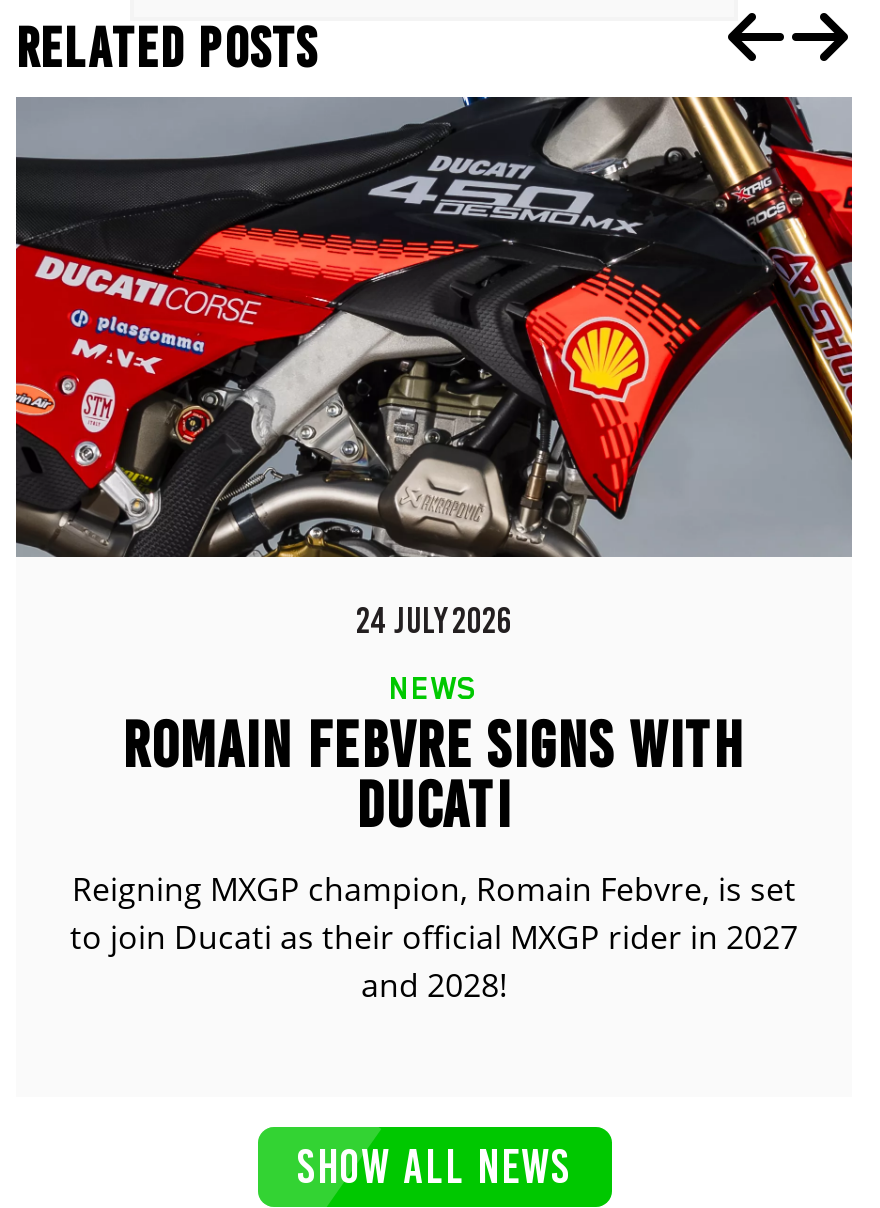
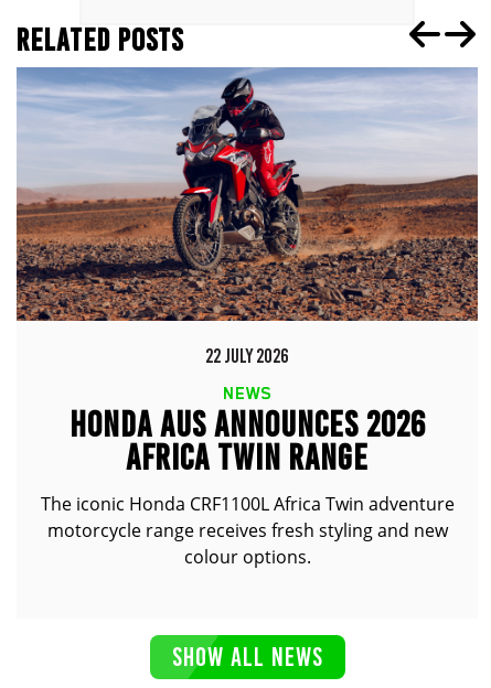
- [image]
- 24 JULY 2026
+ [image]
+ 22 JULY 2026

- ROMAIN FEBVRE SIGNS WITH
- DUCATI
- Reigning MXGP champion, Romain Febvre, is set
- to join Ducati as their official MXGP rider in 2027
- and 2028!
+ HONDA AUS ANNOUNCES 2026
+ AFRICA TWIN RANGE
+ The iconic Honda CRF1100L Africa Twin adventure
+ motorcycle range receives fresh styling and new
+ colour options.
